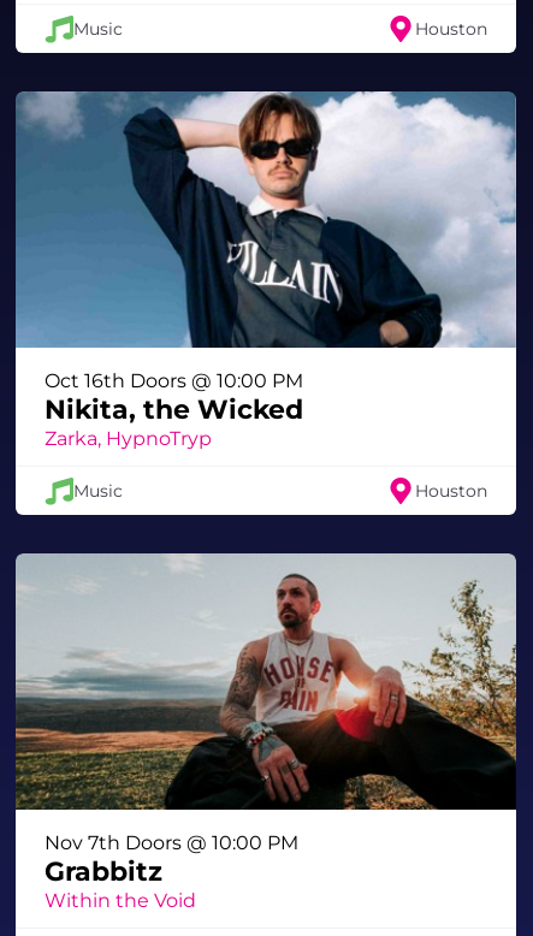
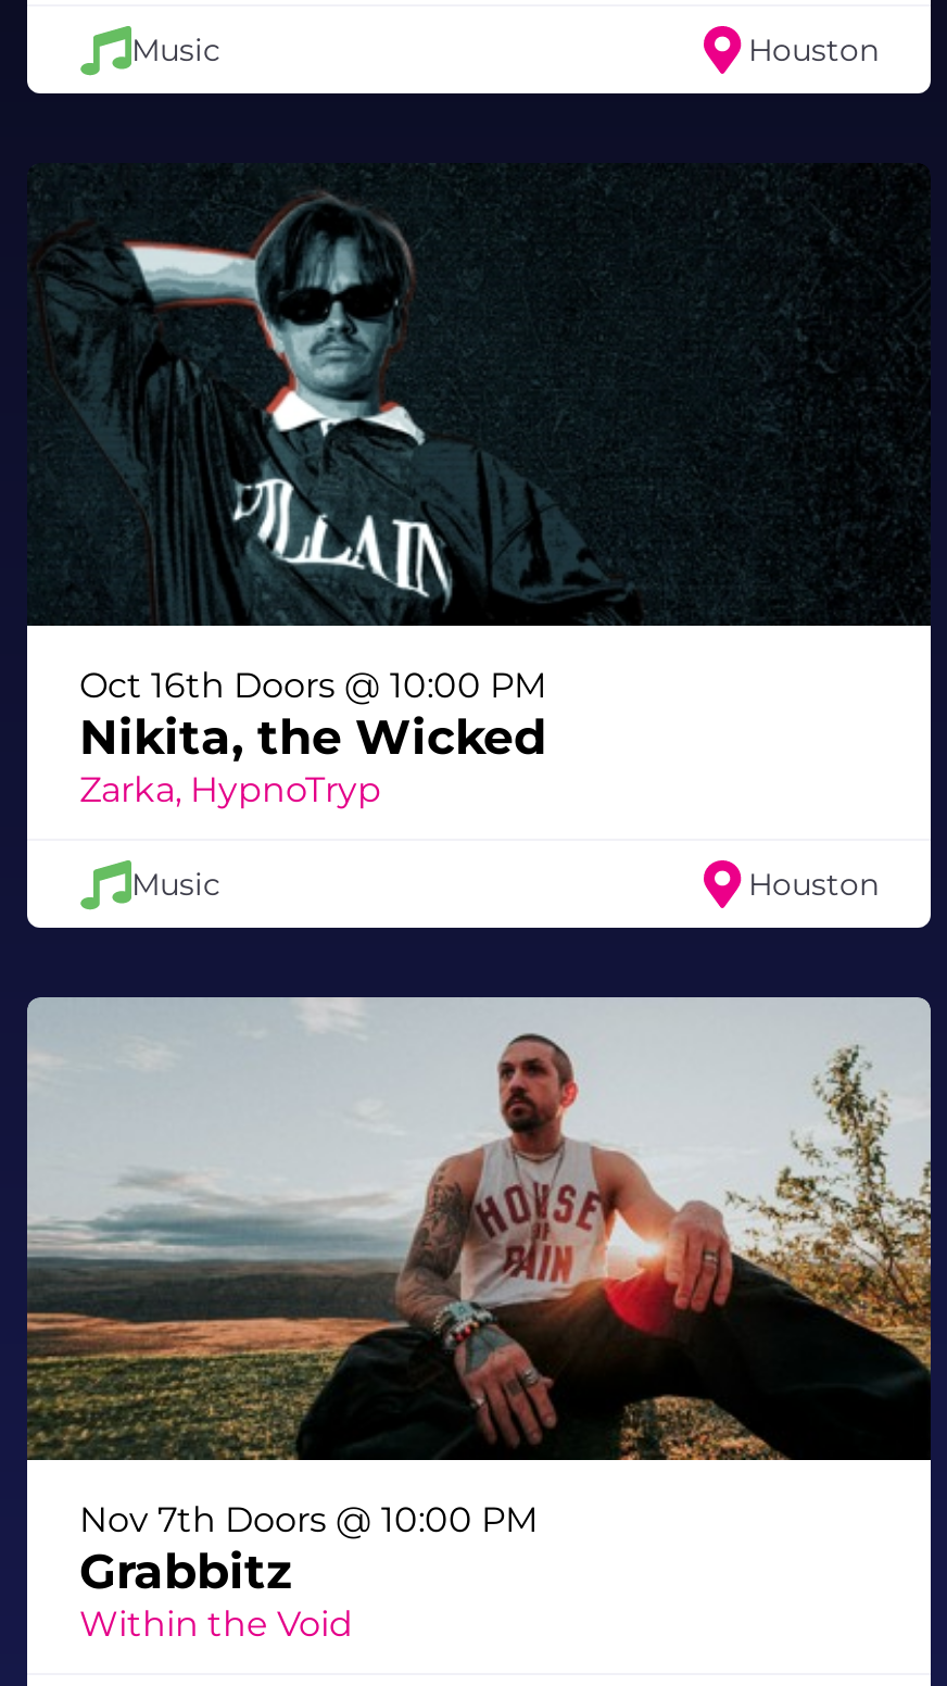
- [image]
+ [image]
